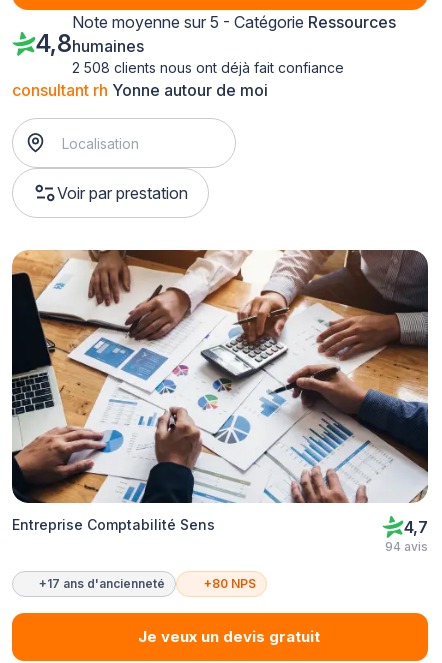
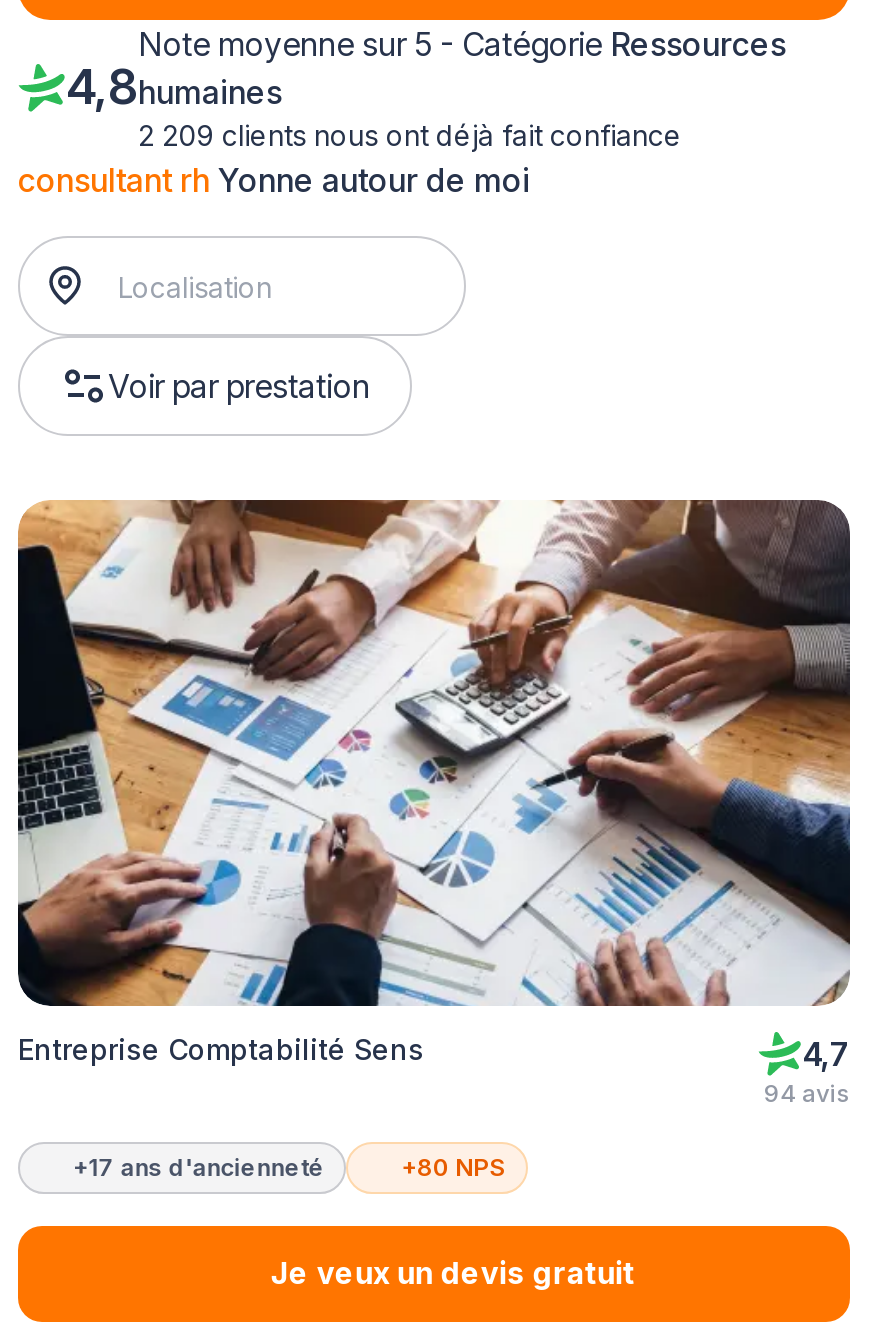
- 2 508 clients nous ont déjà fait confiance
+ 2 209 clients nous ont déjà fait confiance
